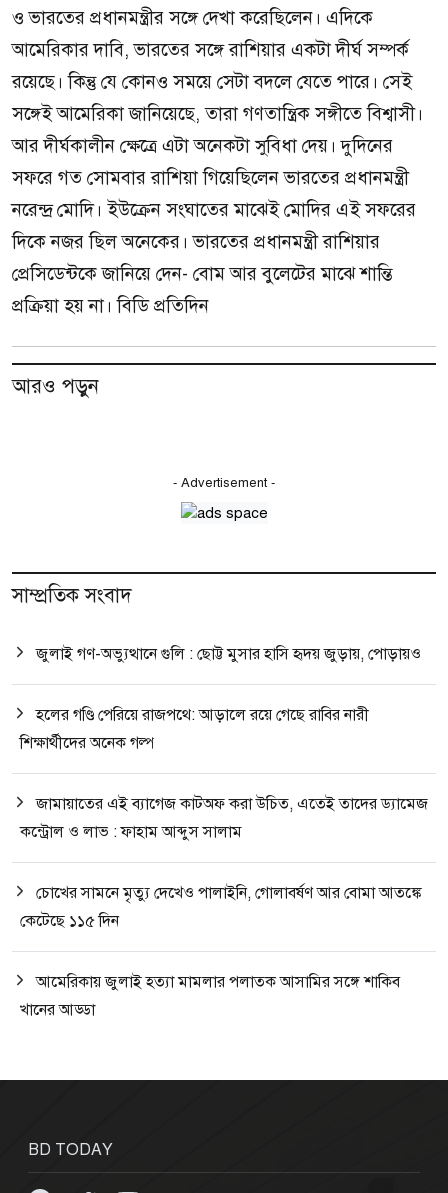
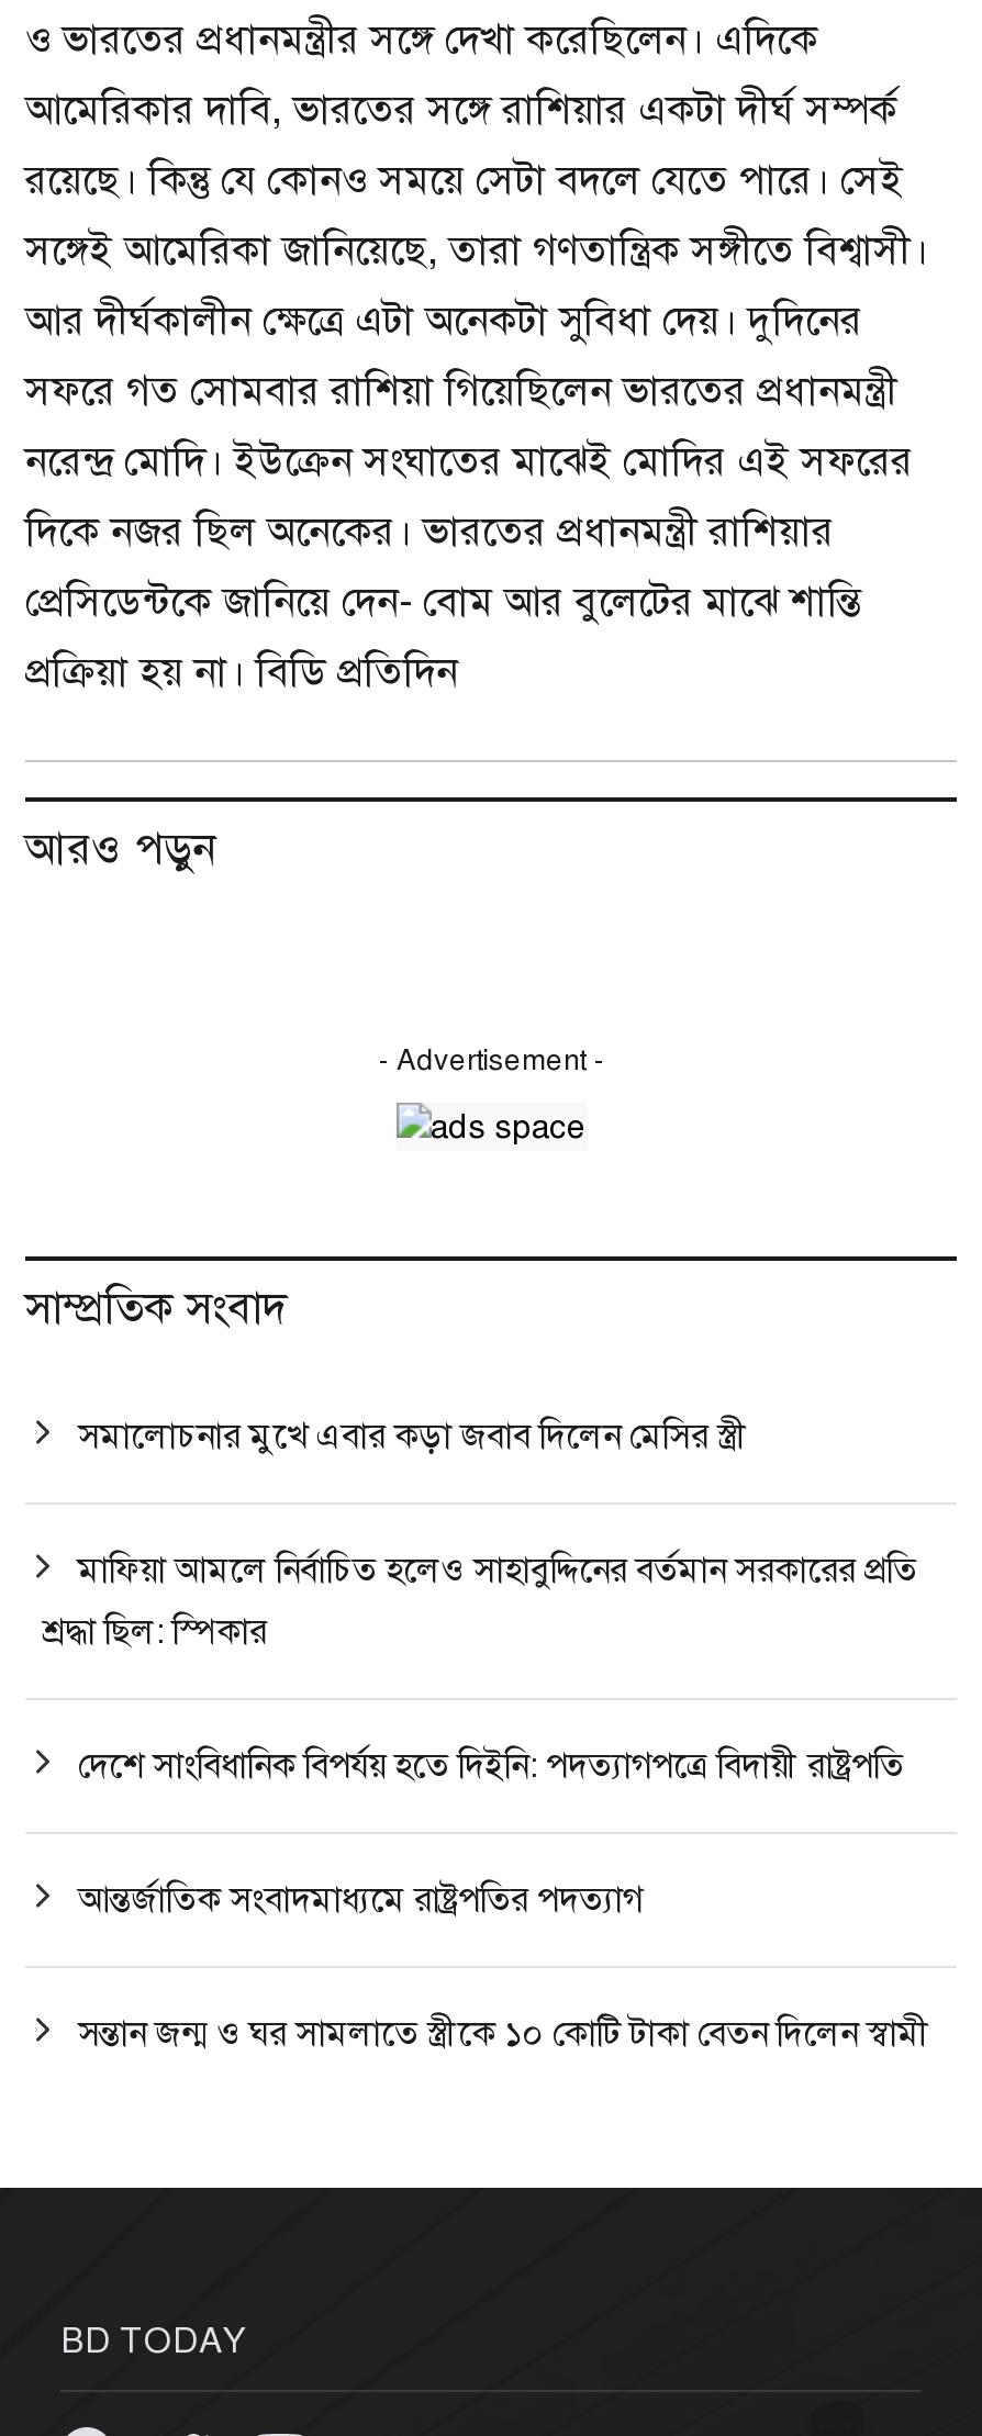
- জুলাই গণ-অভ্যুত্থানে গুলি : ছোট্ট মুসার হাসি হৃদয় জুড়ায়, পোড়ায়ও
+ সমালোচনার মুখে এবার কড়া জবাব দিলেন মেসির স্ত্রী

- হলের গণ্ডি পেরিয়ে রাজপথে: আড়ালে রয়ে গেছে রাবির নারী
- শিক্ষার্থীদের অনেক গল্প
+ মাফিয়া আমলে নির্বাচিত হলেও সাহাবুদ্দিনের বর্তমান সরকারের প্রতি
+ শ্রদ্ধা ছিল: স্পিকার

- জামায়াতের এই ব্যাগেজ কাটঅফ করা উচিত, এতেই তাদের ড্যামেজ
- কন্ট্রোল ও লাভ : ফাহাম আব্দুস সালাম
+ দেশে সাংবিধানিক বিপর্যয় হতে দিইনি: পদত্যাগপত্রে বিদায়ী রাষ্ট্রপতি

- চোখের সামনে মৃত্যু দেখেও পালাইনি, গোলাবর্ষণ আর বোমা আতঙ্কে
- কেটেছে ১১৫ দিন
+ আন্তর্জাতিক সংবাদমাধ্যমে রাষ্ট্রপতির পদত্যাগ

- আমেরিকায় জুলাই হত্যা মামলার পলাতক আসামির সঙ্গে শাকিব
- খানের আড্ডা
+ সন্তান জন্ম ও ঘর সামলাতে স্ত্রীকে ১০ কোটি টাকা বেতন দিলেন স্বামী
